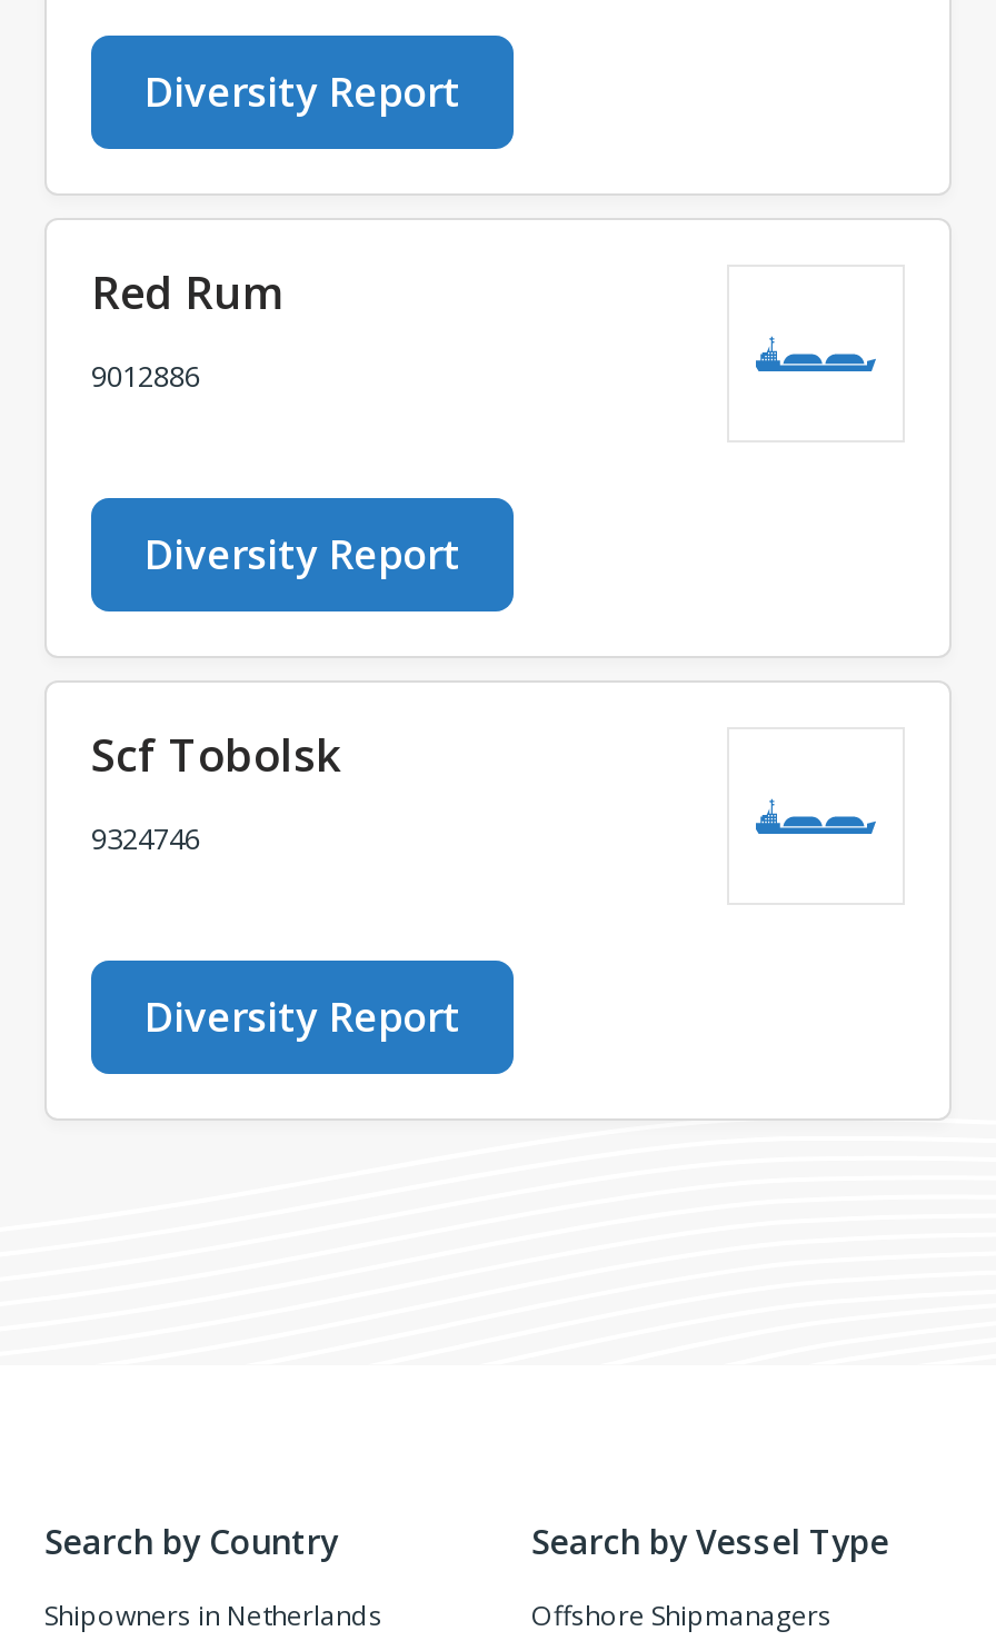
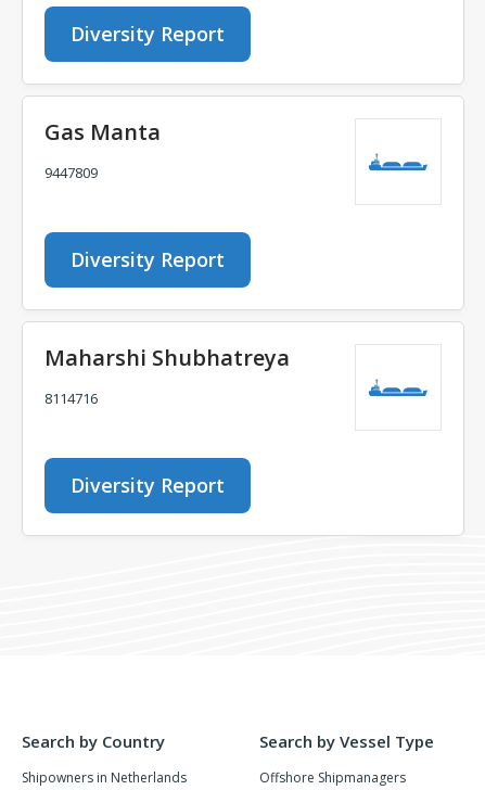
- Red Rum
+ Gas Manta

- 9012886
+ 9447809

- Scf Tobolsk
+ Maharshi Shubhatreya

- 9324746
+ 8114716
